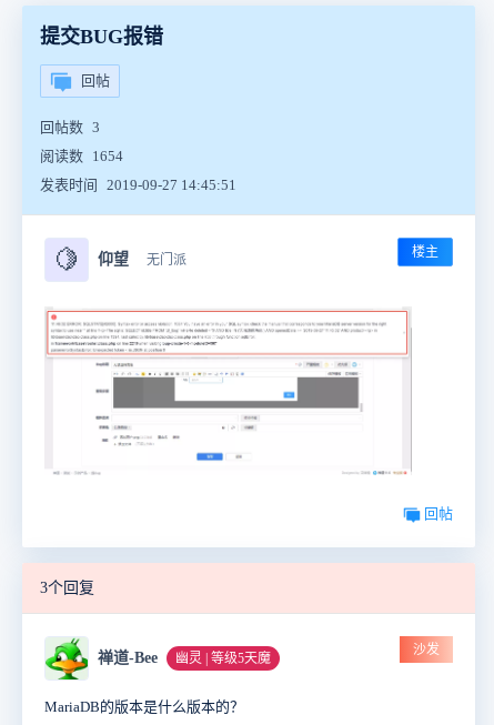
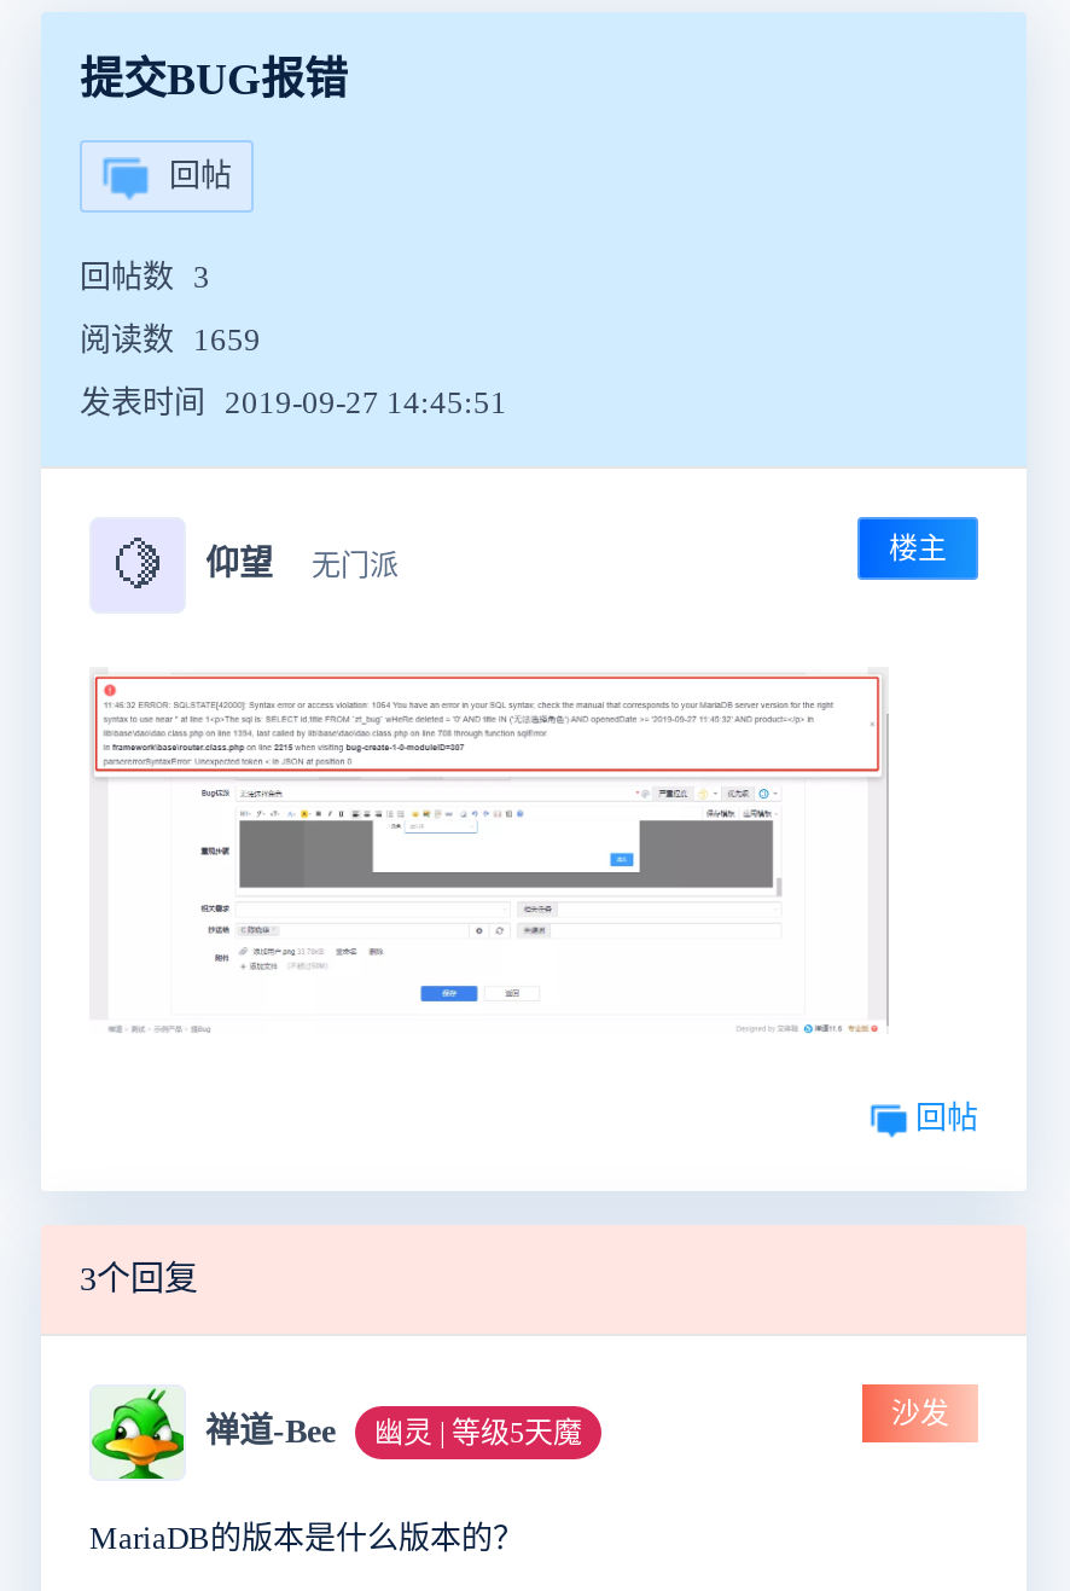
- 阅读数 1654
+ 阅读数 1659
